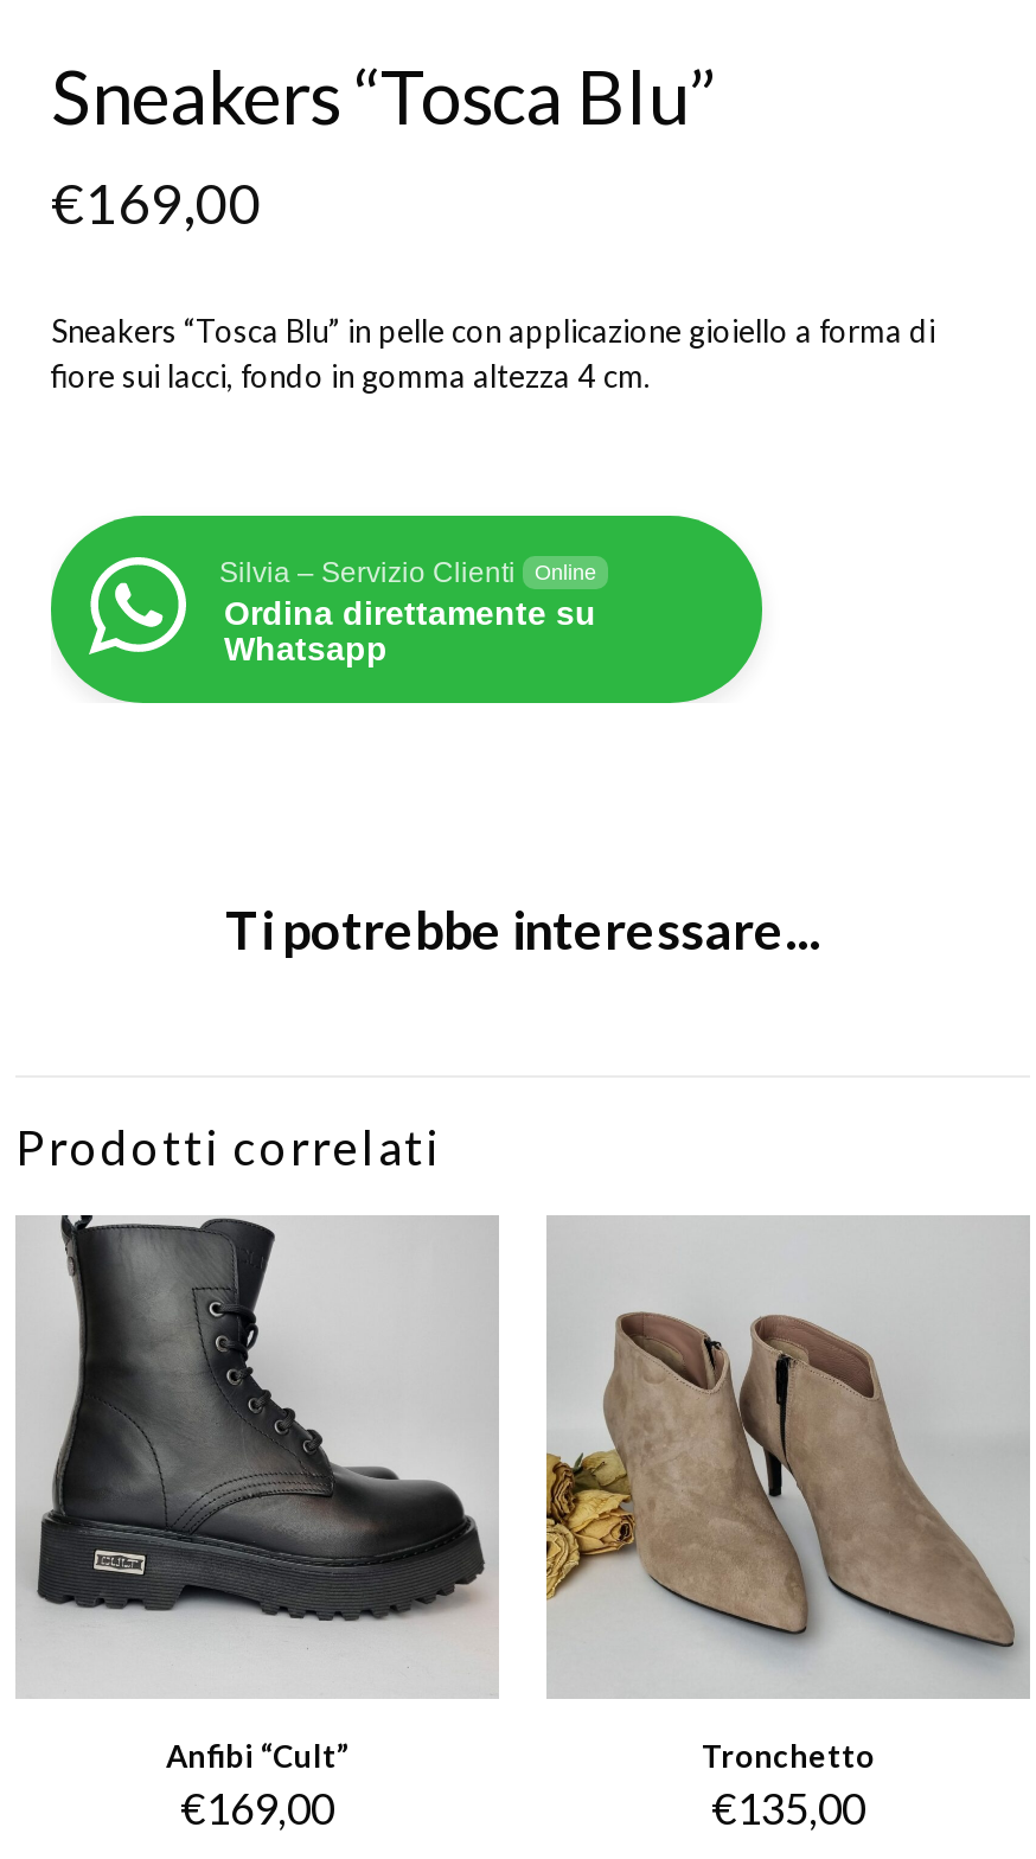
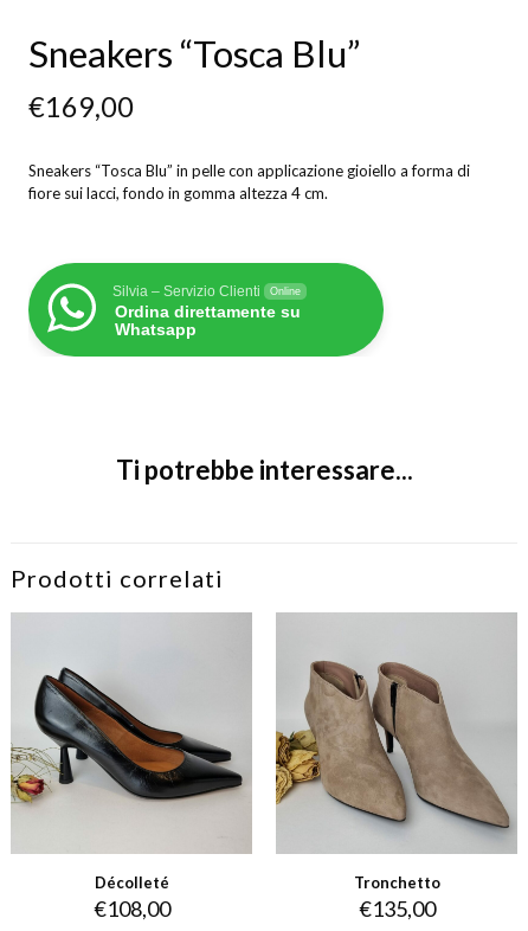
- [image]
+ [image]

- Anfibi “Cult”
- €169,00
+ Décolleté
+ €108,00
